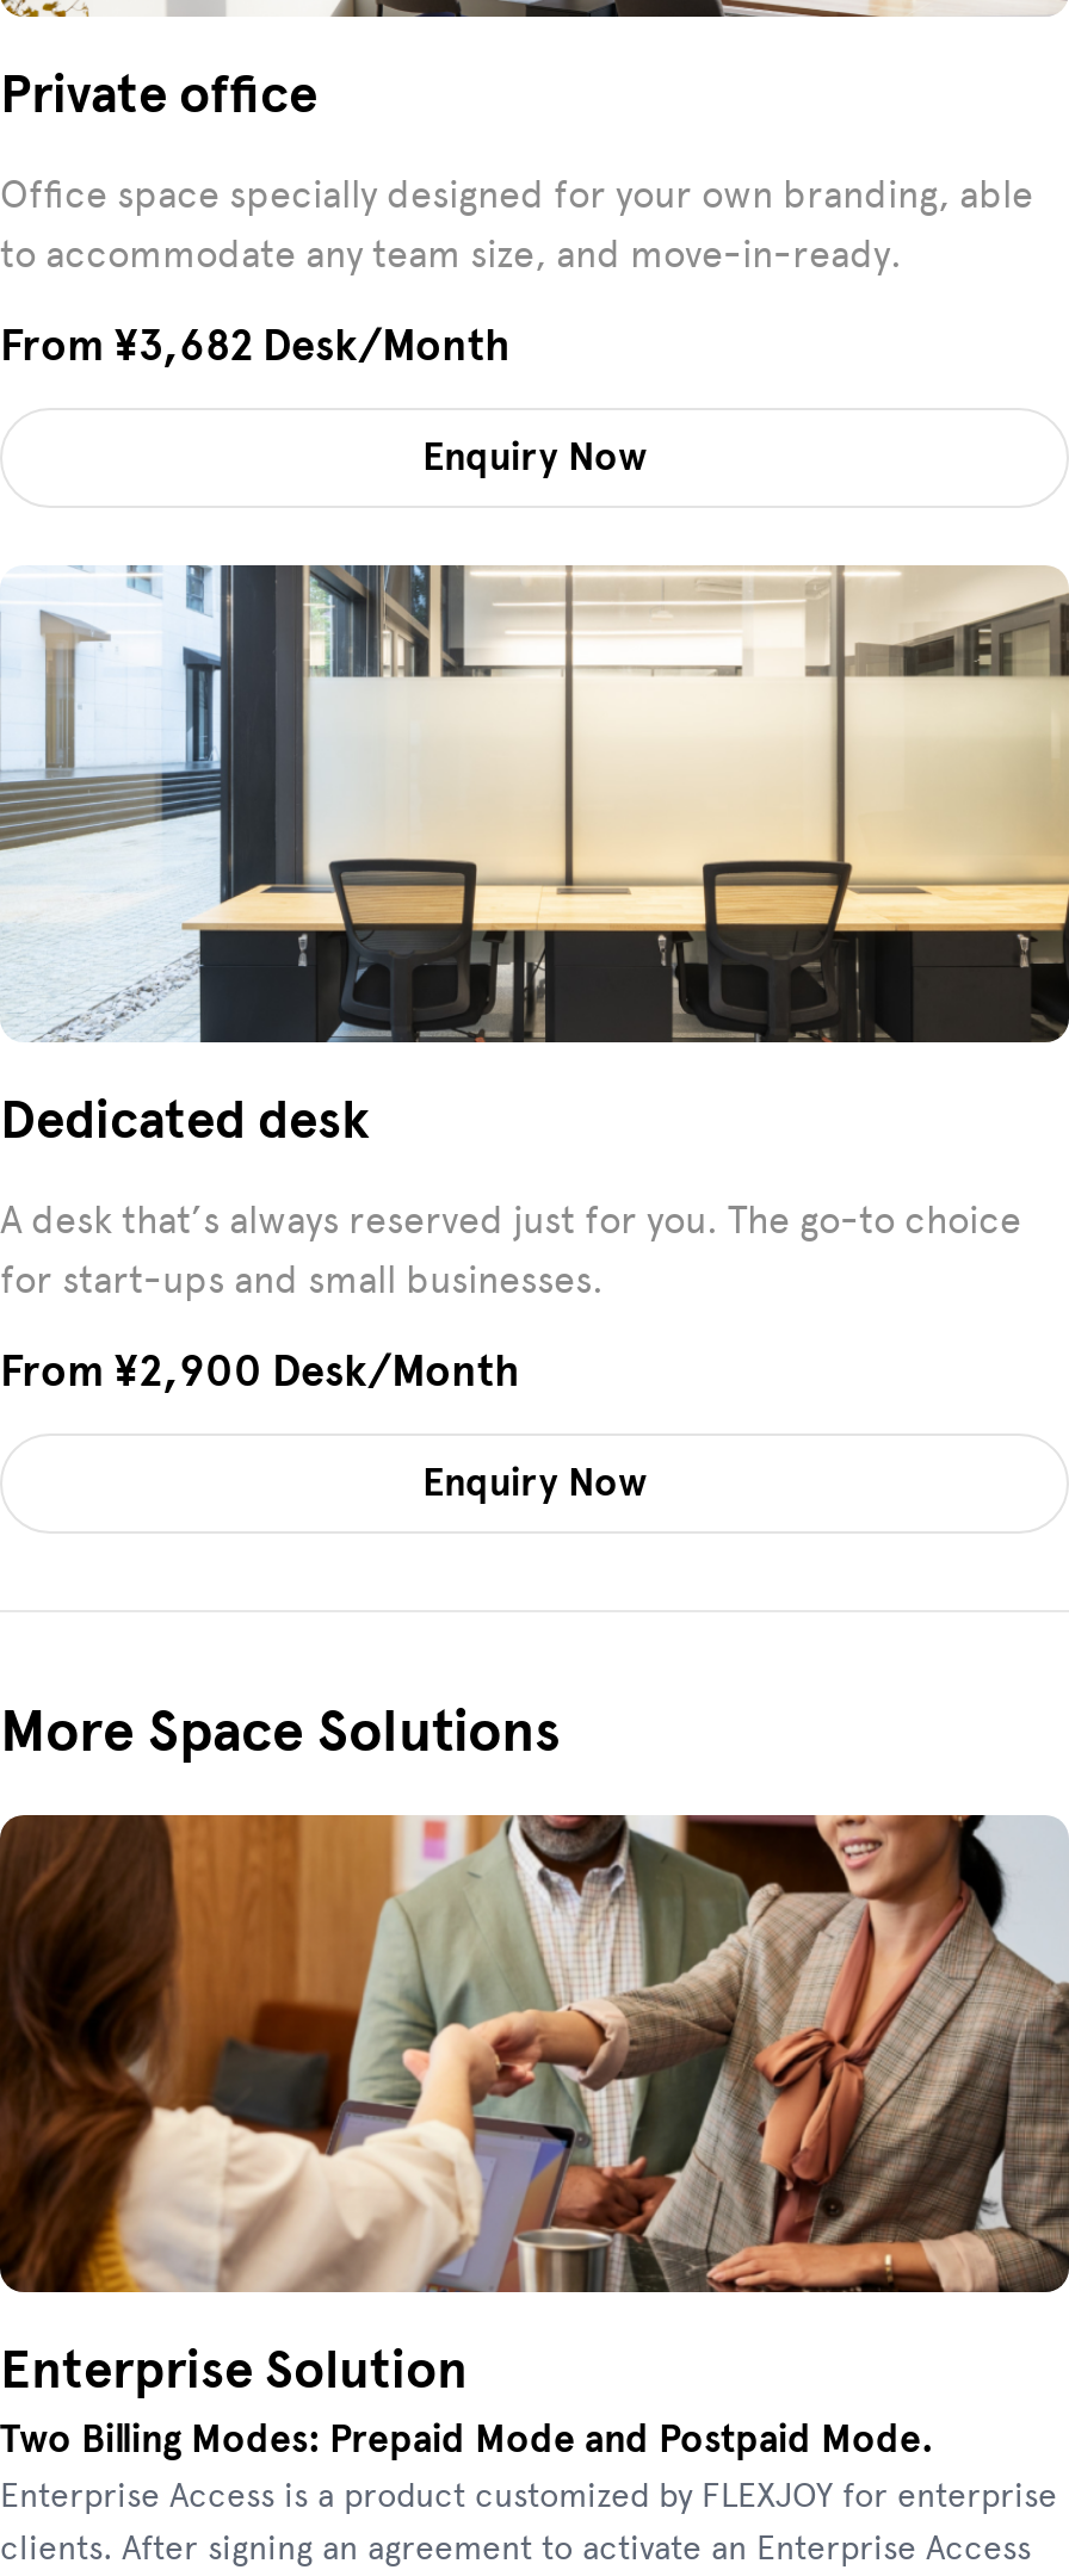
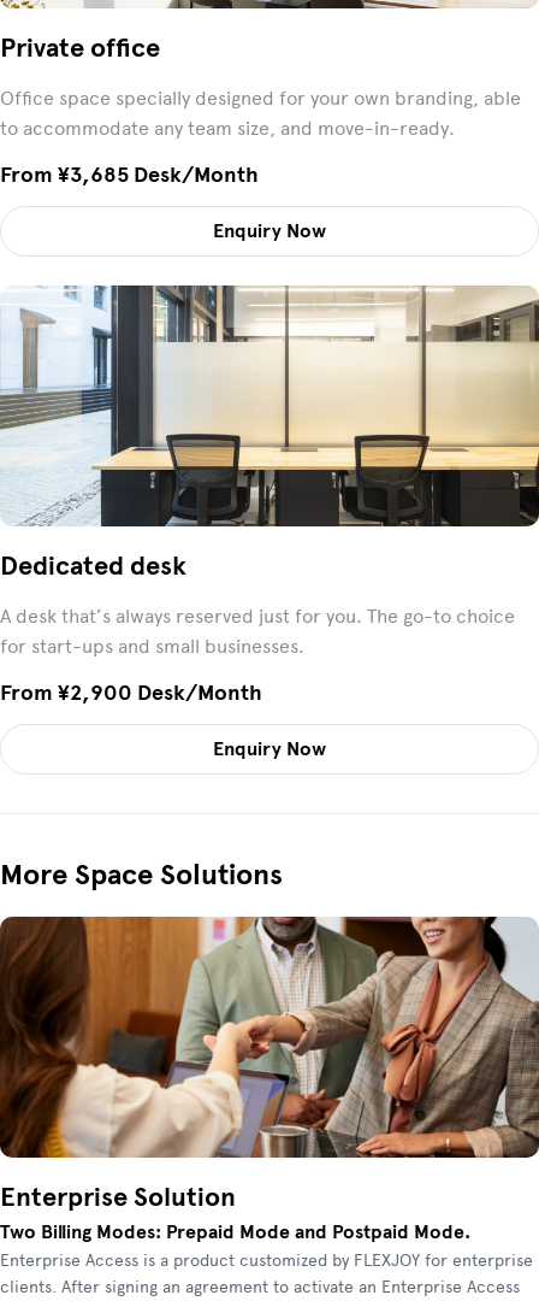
- From ¥3,682 Desk/month
+ From ¥3,685 Desk/month
